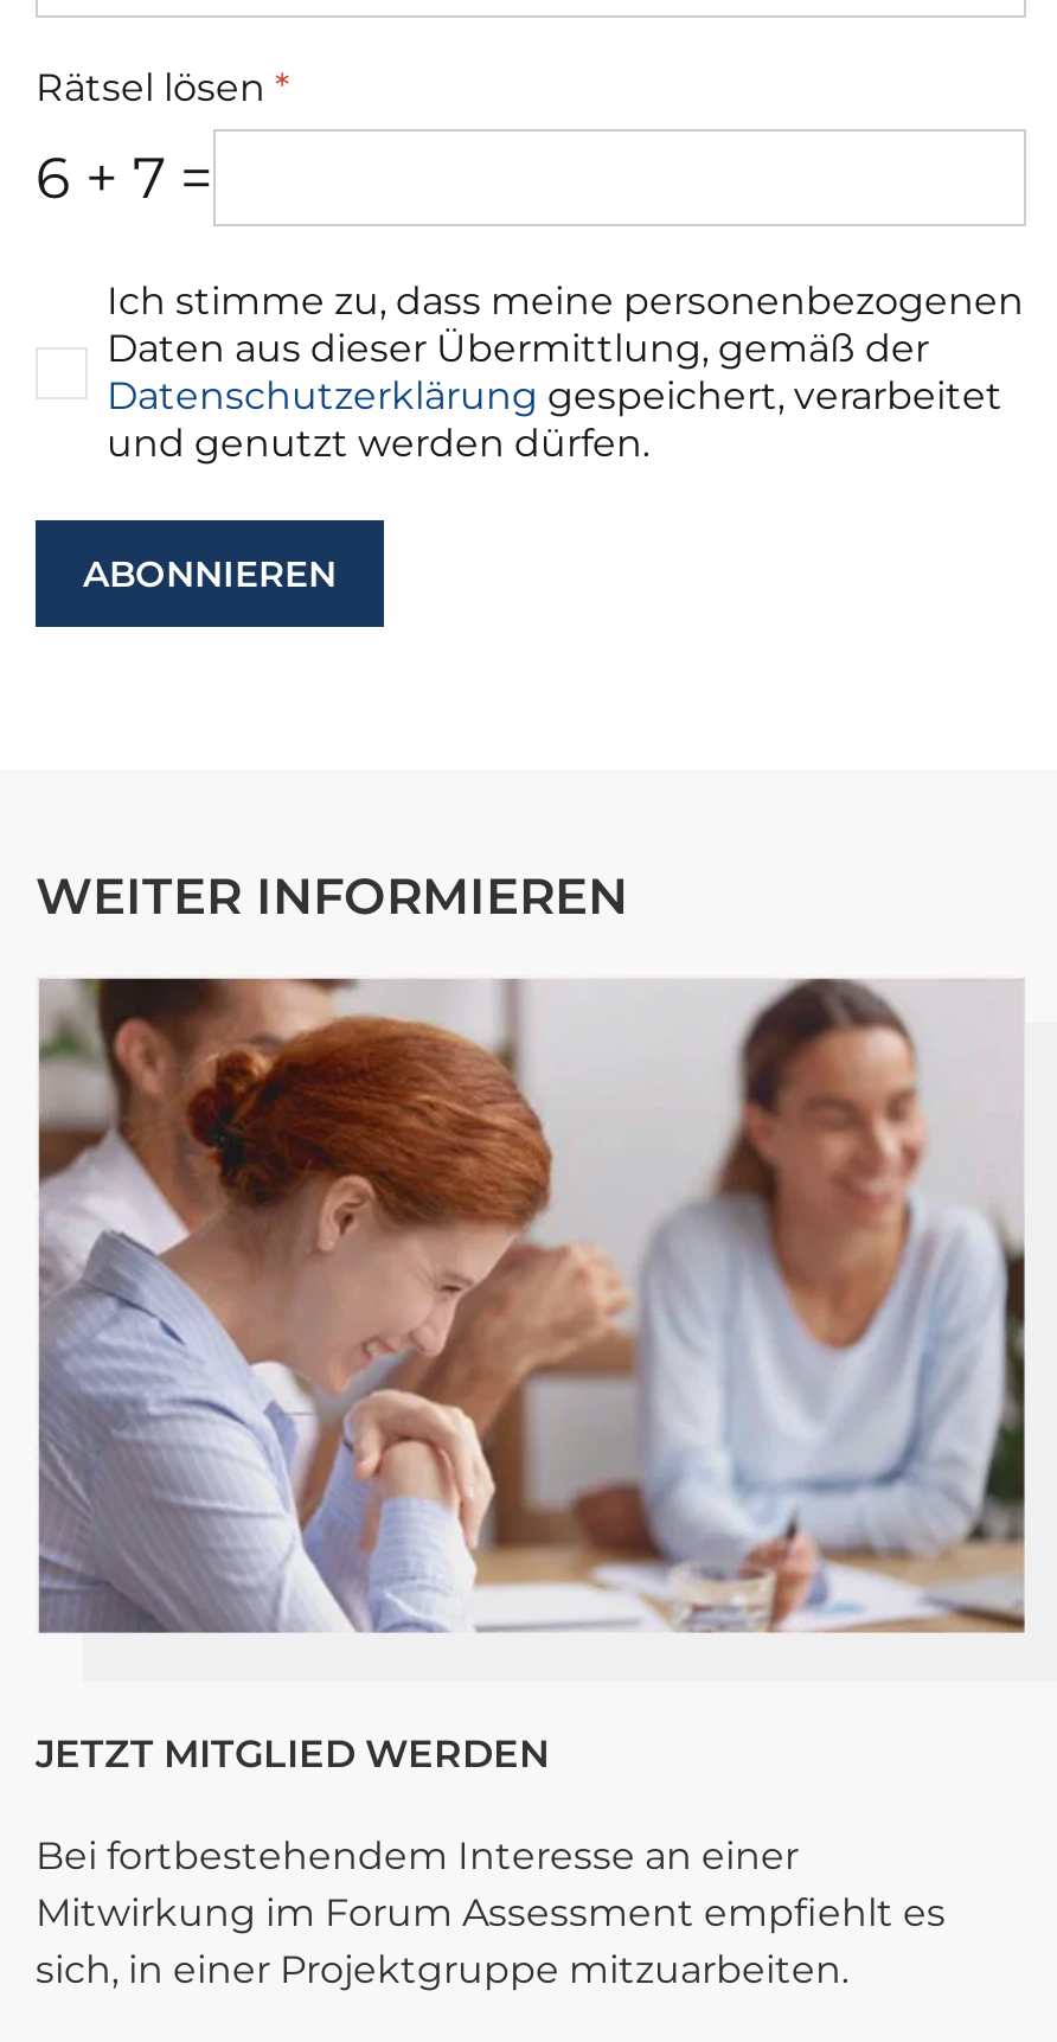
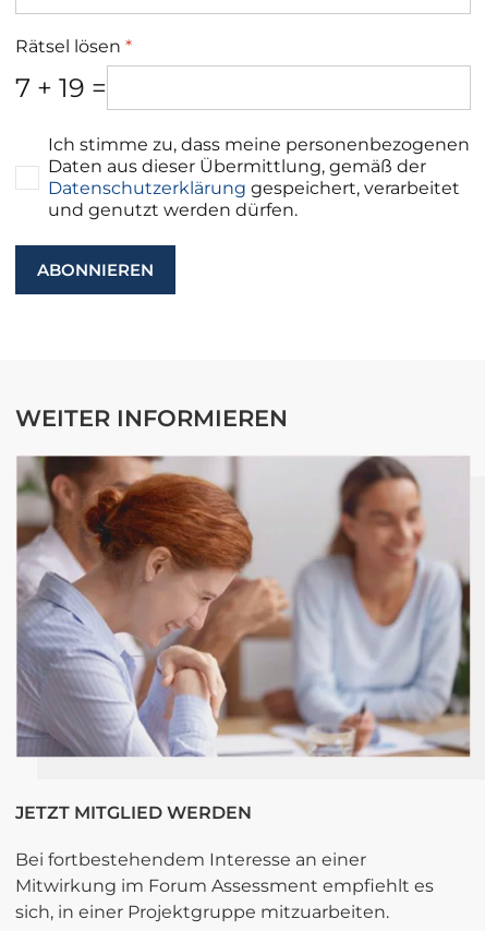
- 6 + 7 =
+ 7 + 19 =
